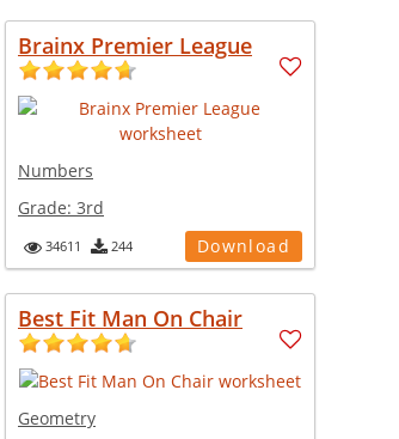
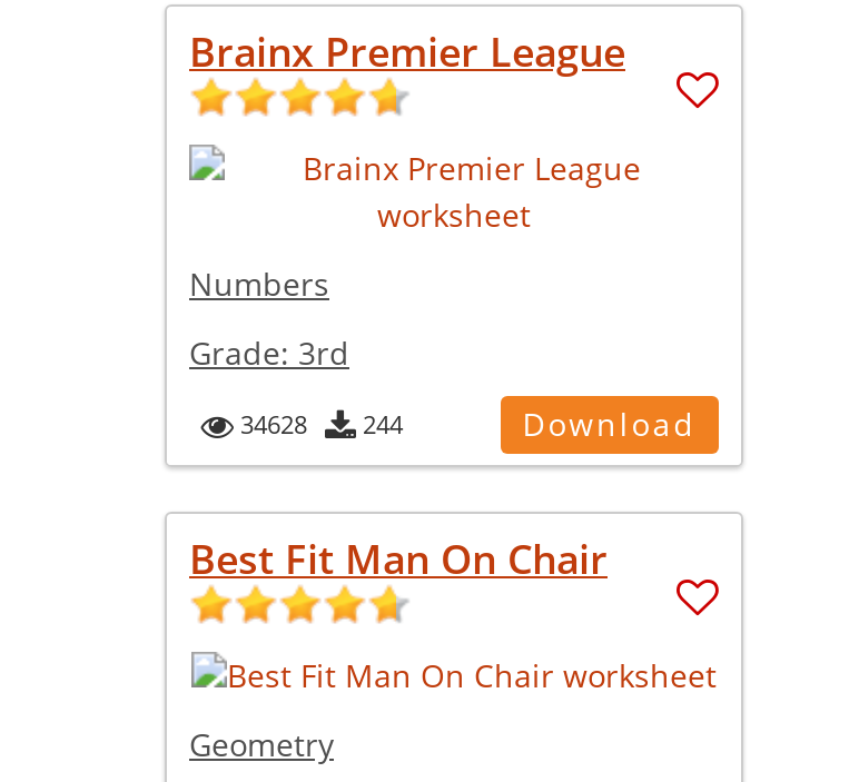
- 34611 244
+ 34628 244
